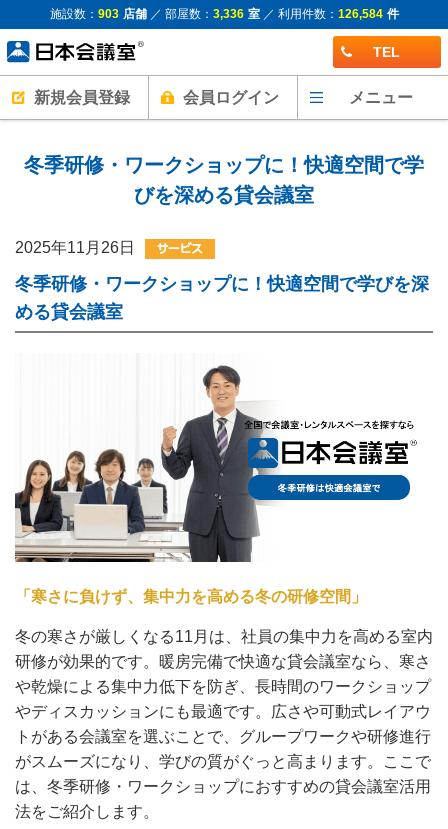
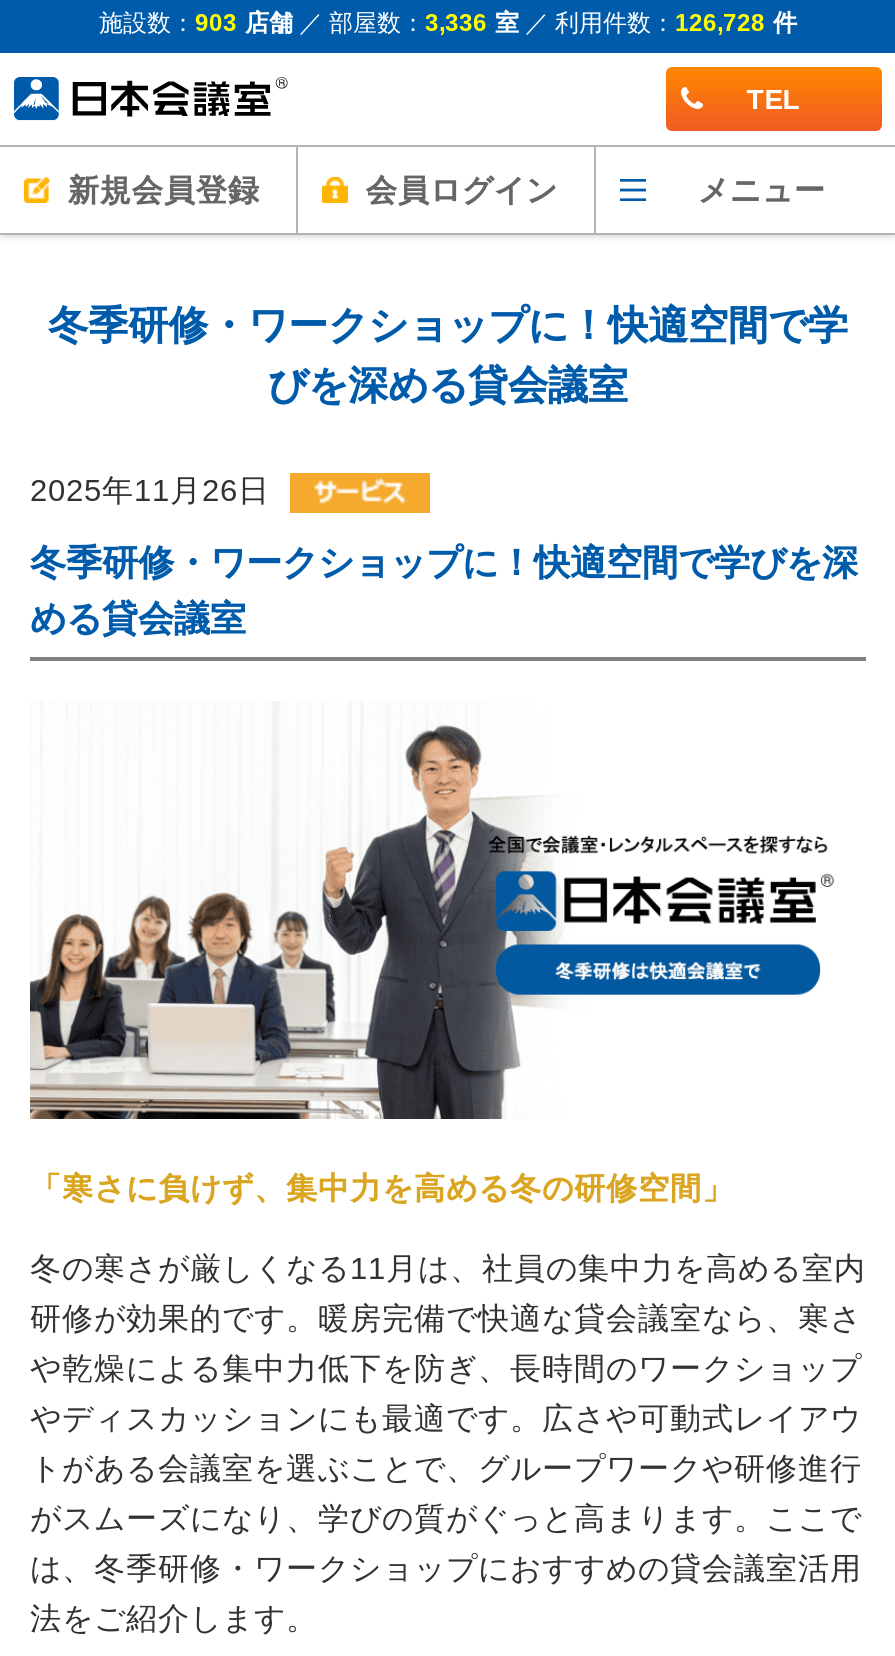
- 施設数：903 店舗／ 部屋数：3,336 室／ 利用件数：126,584 件
+ 施設数：903 店舗／ 部屋数：3,336 室／ 利用件数：126,728 件
